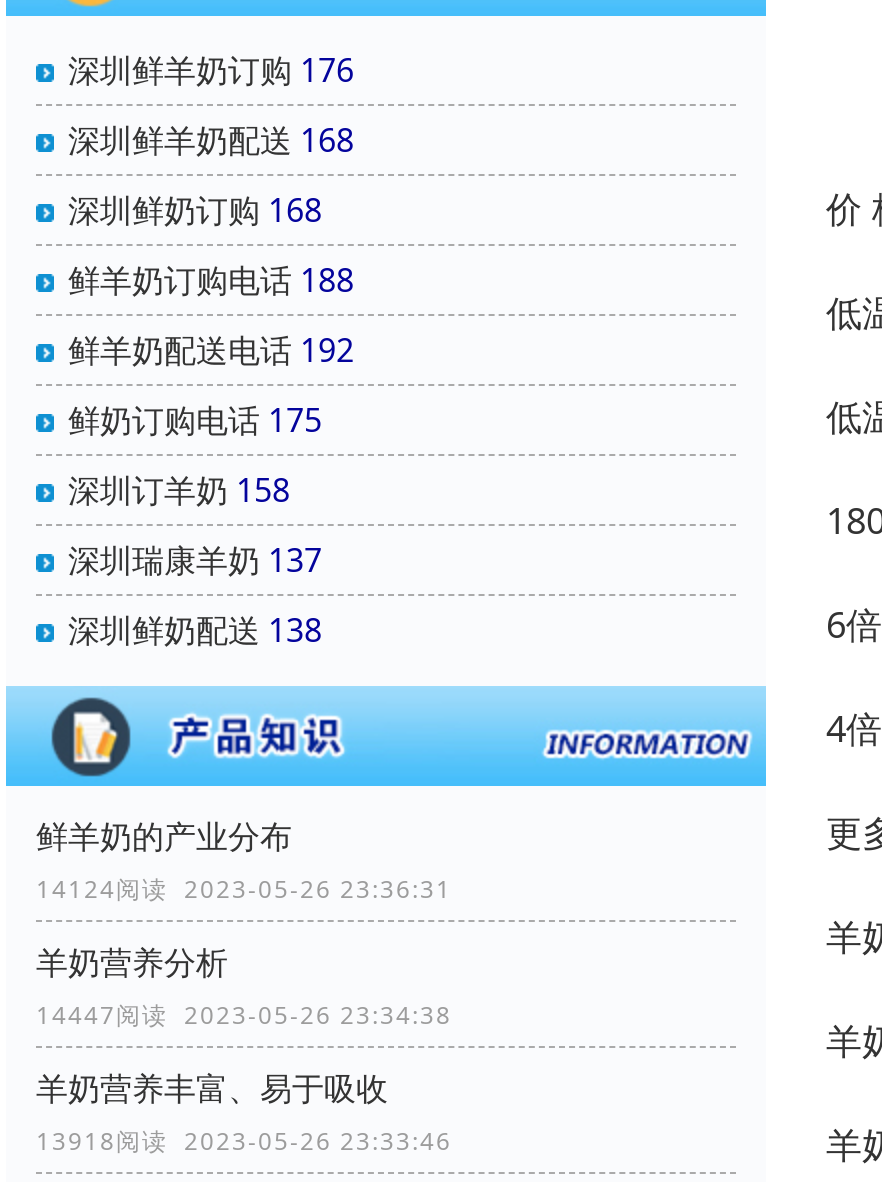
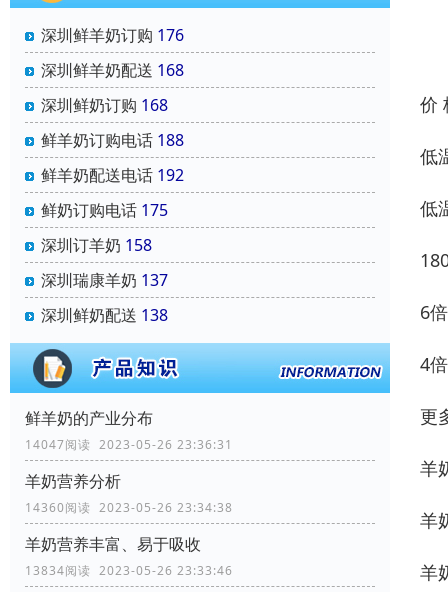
- 14124阅读 2023-05-26 23:36:31
+ 14047阅读 2023-05-26 23:36:31

- 14447阅读 2023-05-26 23:34:38
+ 14360阅读 2023-05-26 23:34:38

- 13918阅读 2023-05-26 23:33:46
+ 13834阅读 2023-05-26 23:33:46
